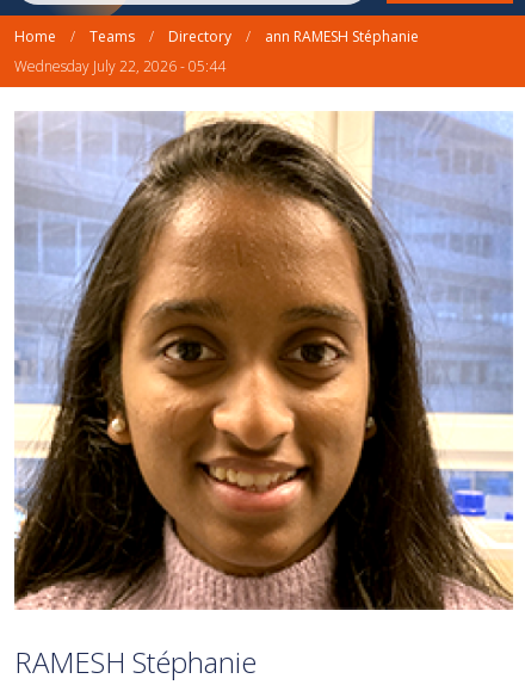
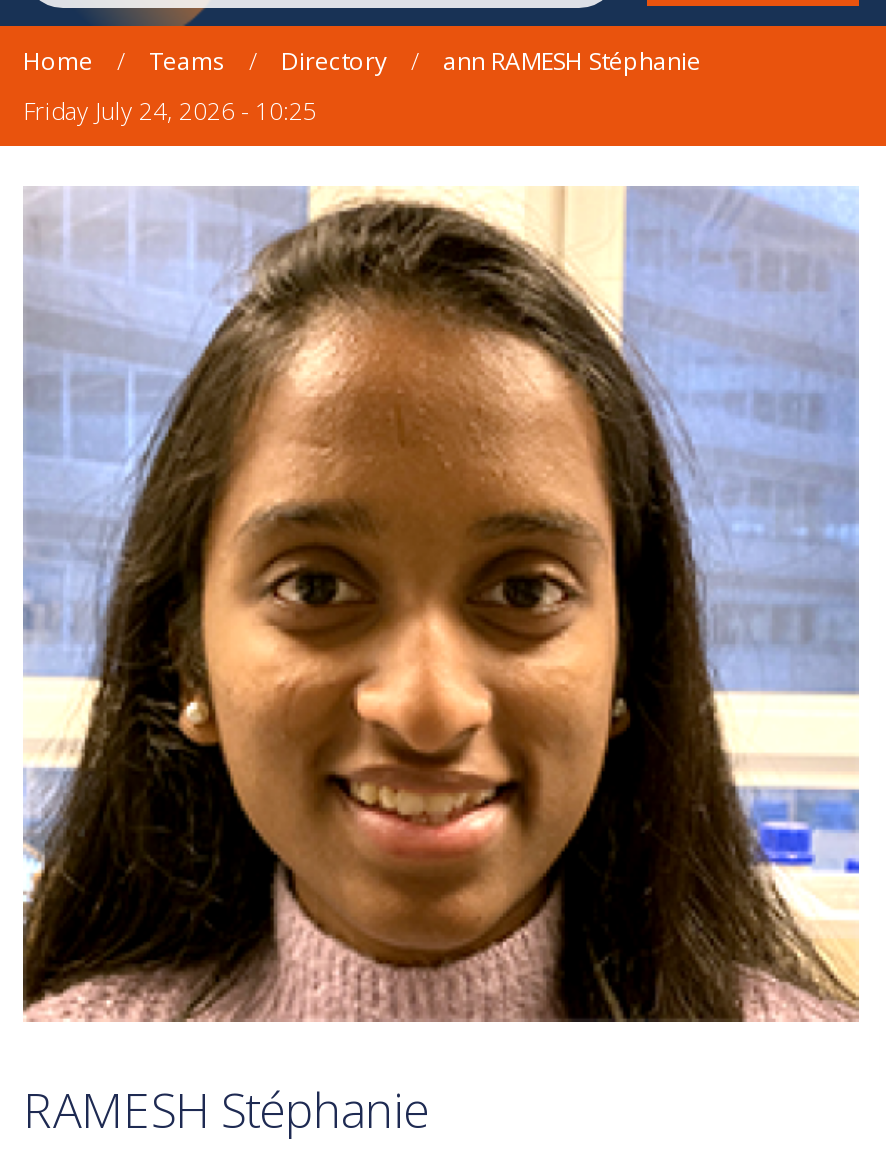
- Wednesday July 22, 2026 - 05:44
+ Friday July 24, 2026 - 10:25
